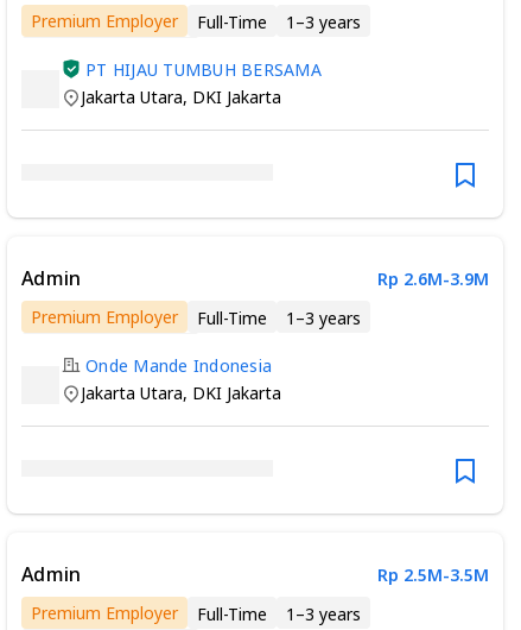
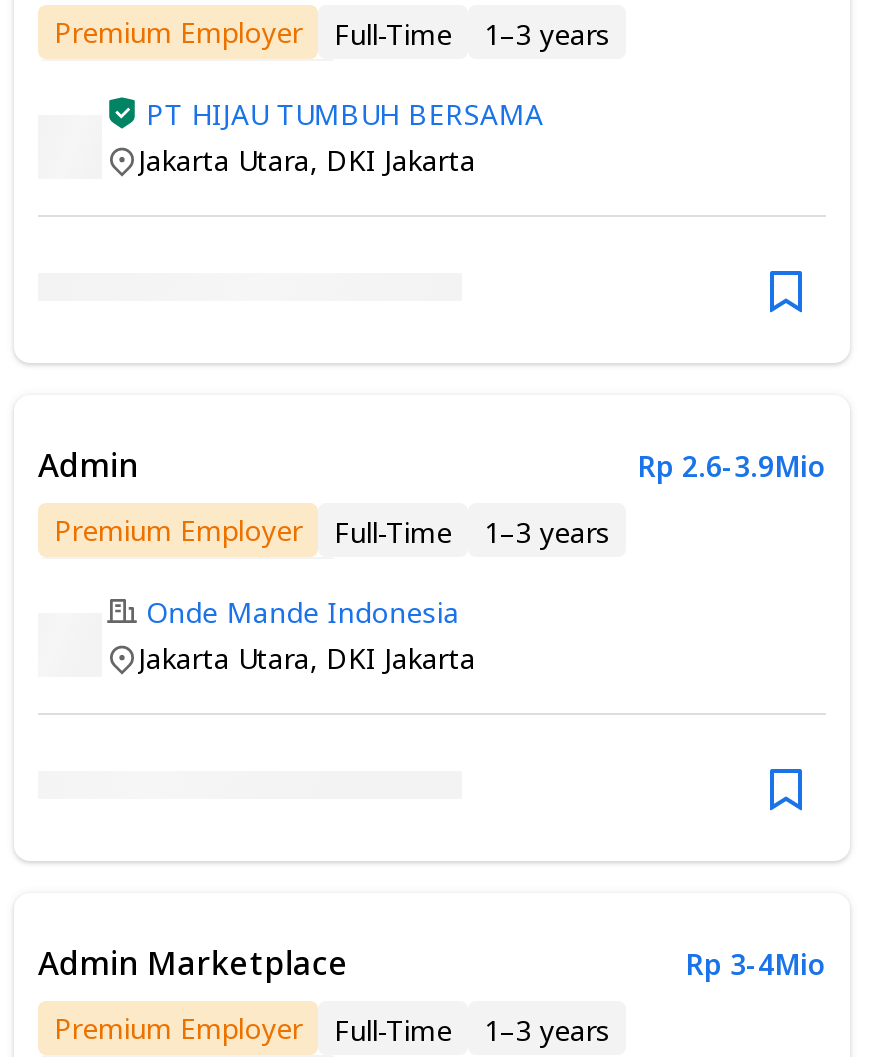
- Rp 2.6M-3.9M
+ Rp 2.6-3.9Mio

- Admin
- Rp 2.5M-3.5M
+ Admin Marketplace
+ Rp 3-4Mio
